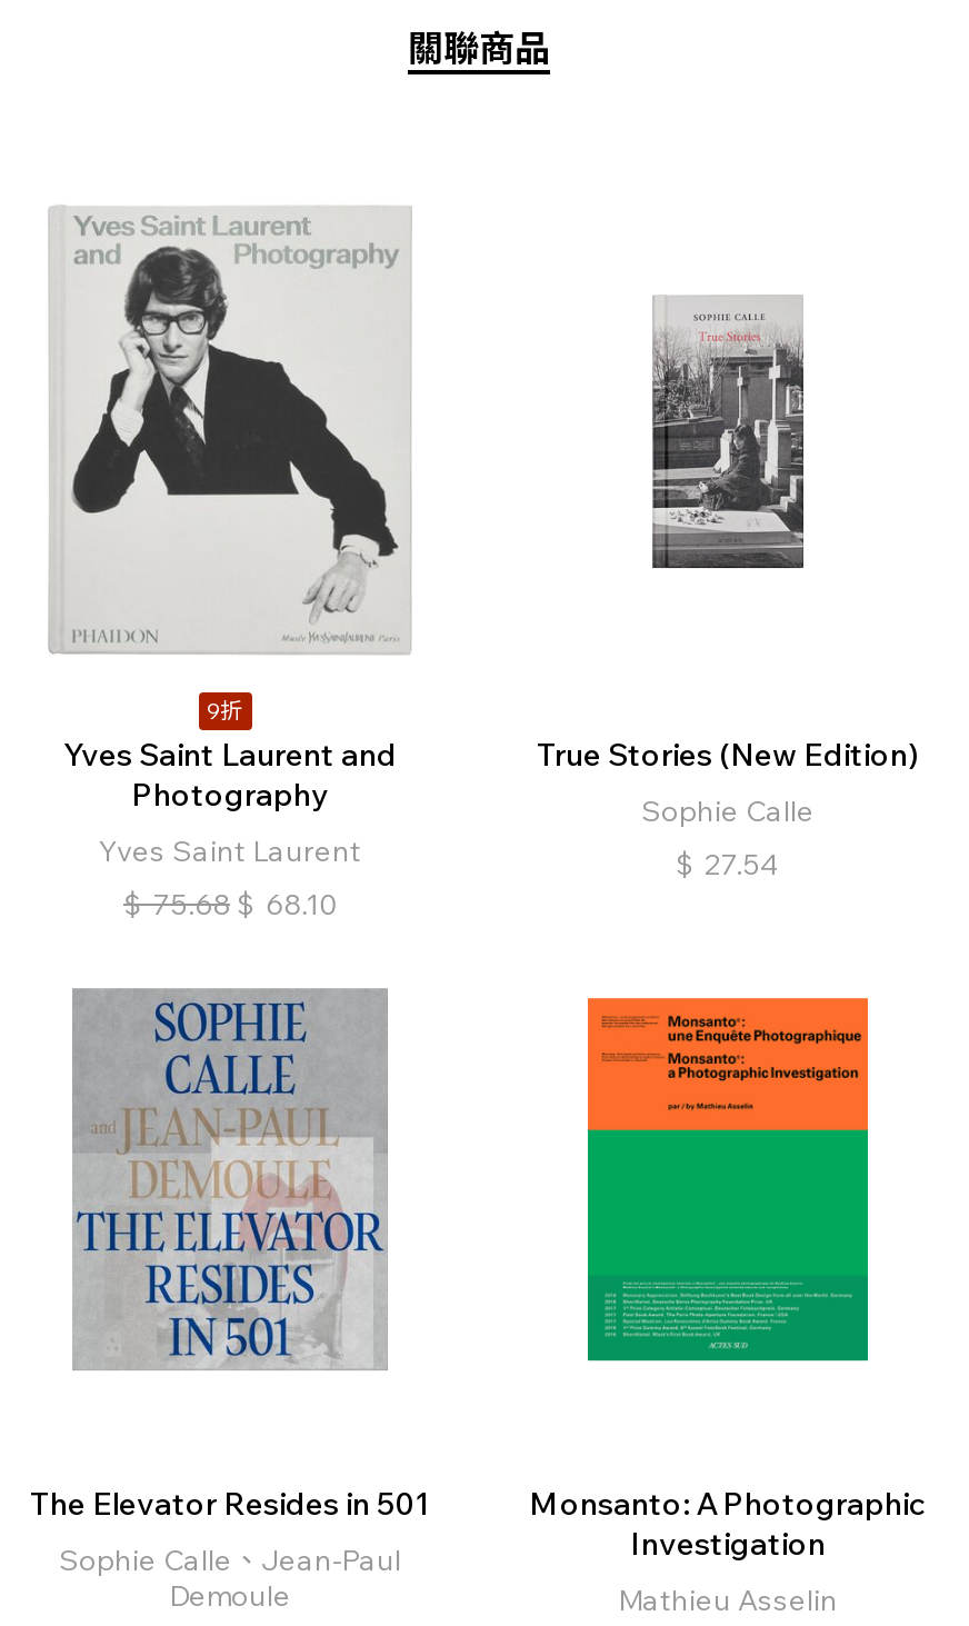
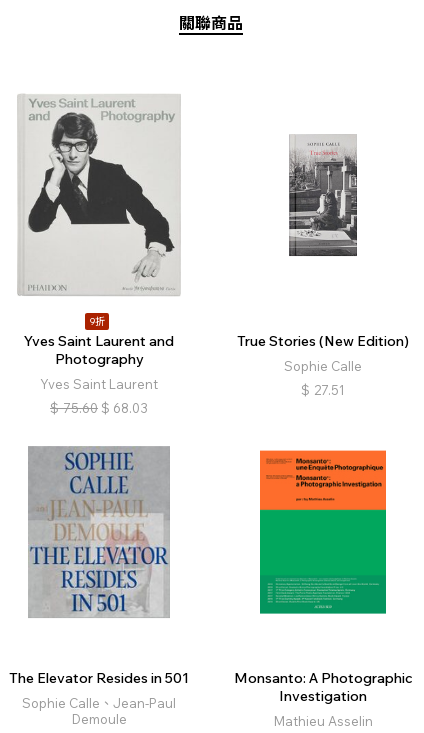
- $ 27.54
+ $ 27.51

- $ 75.68 $ 68.10
+ $ 75.60 $ 68.03
